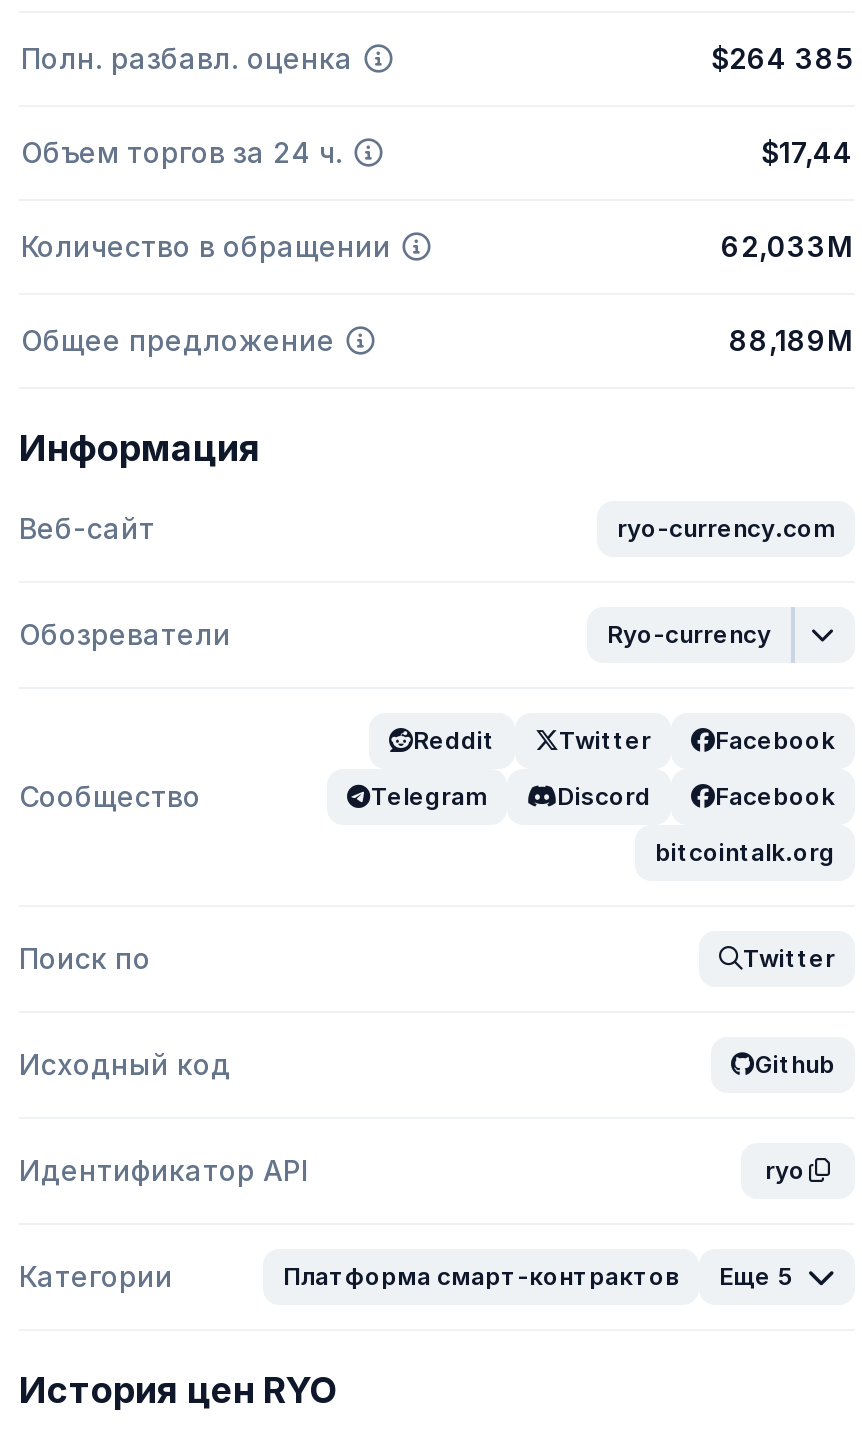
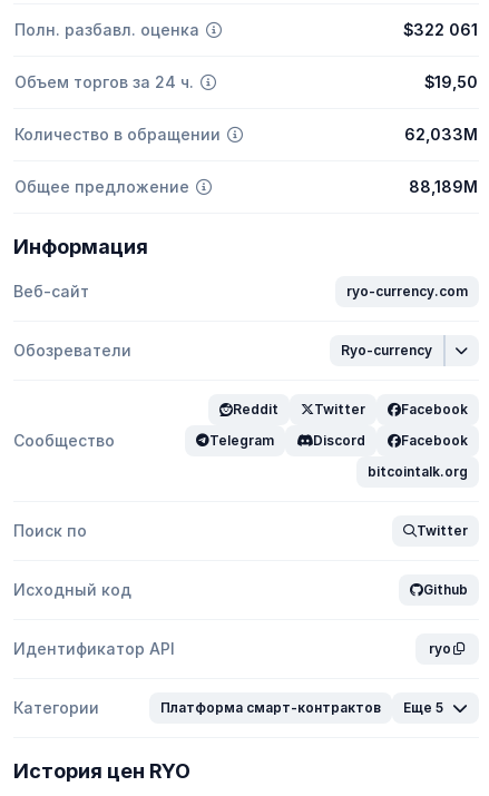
- $264 385
+ $322 061

- $17,44
+ $19,50
